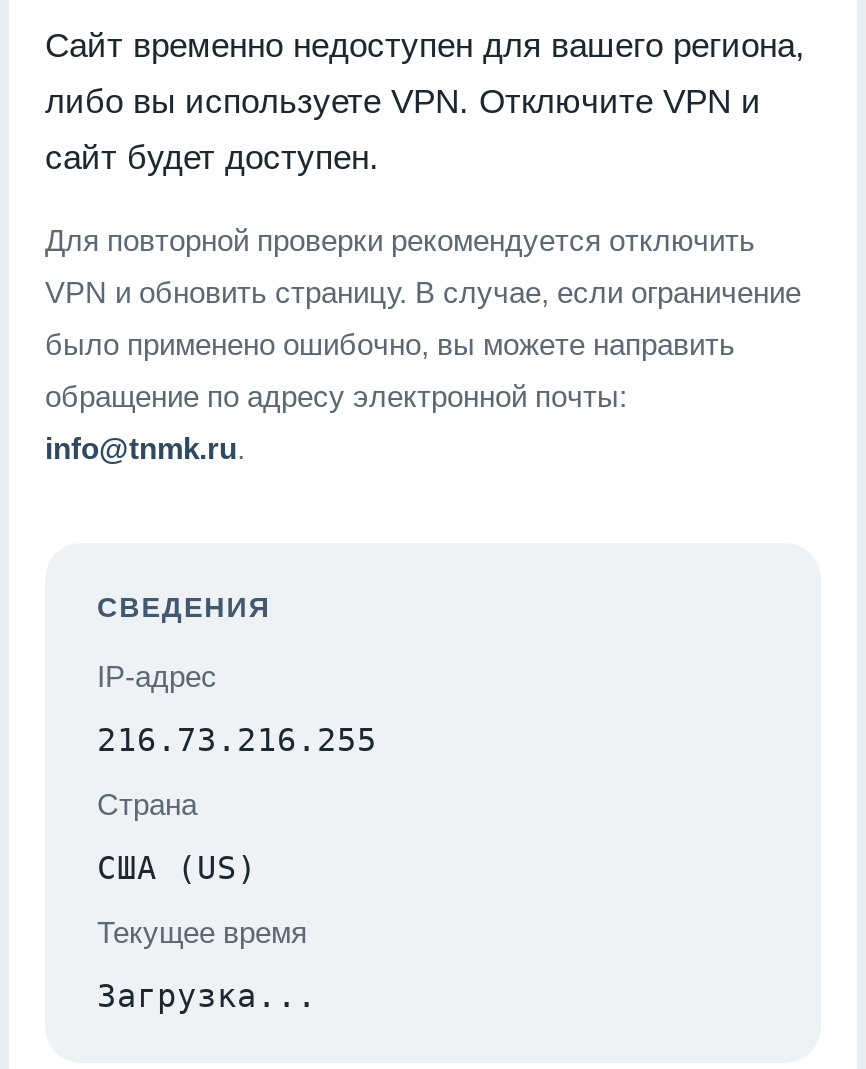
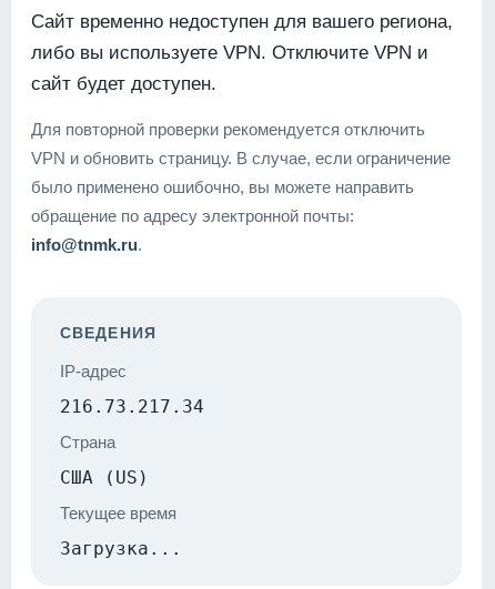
- 216.73.216.255
+ 216.73.217.34
